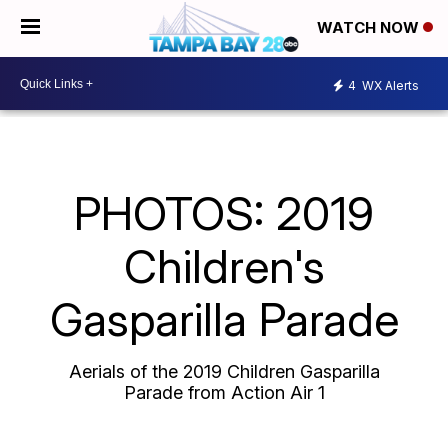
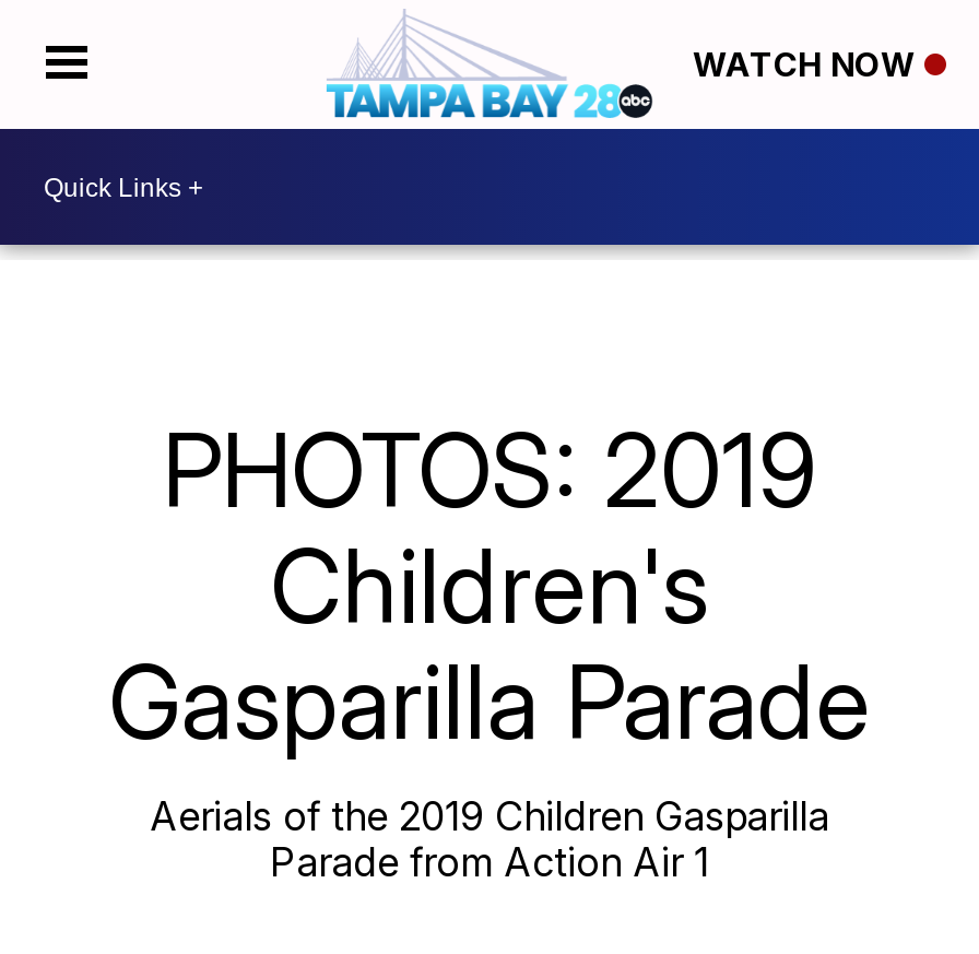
- 4 WX Alerts
